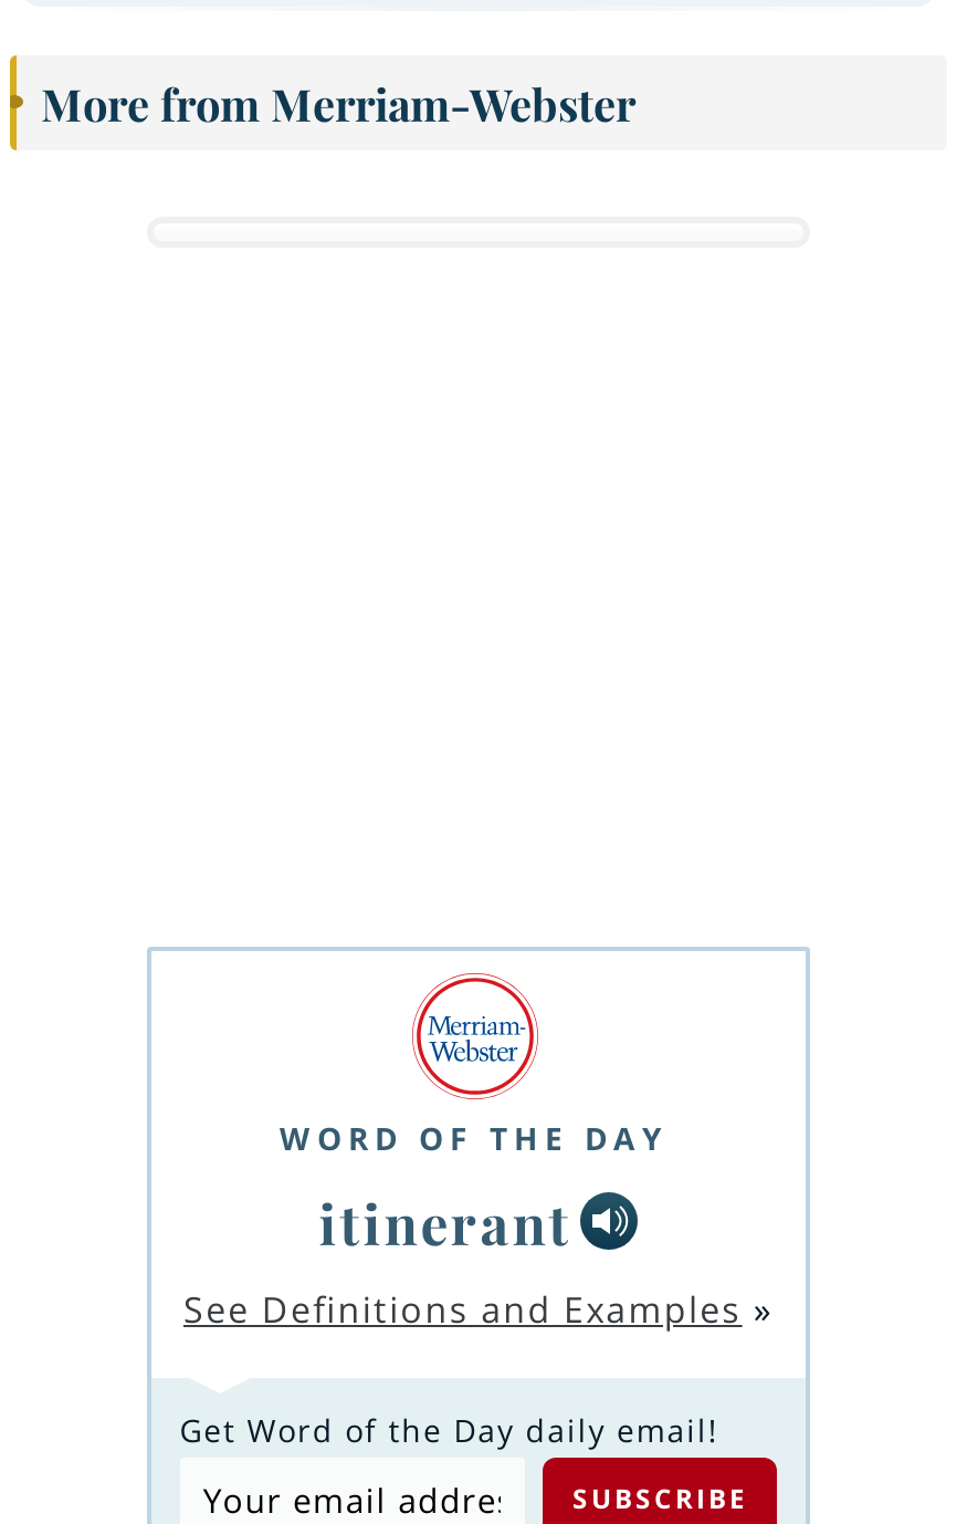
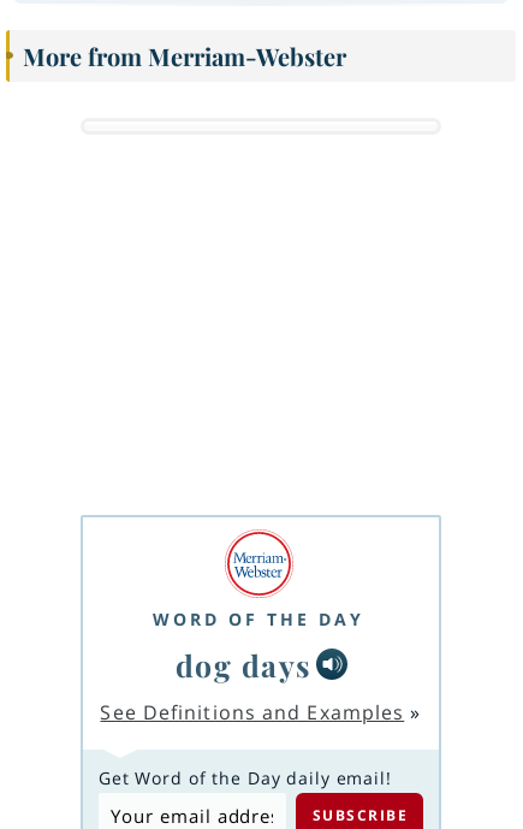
- itinerant
+ dog days
